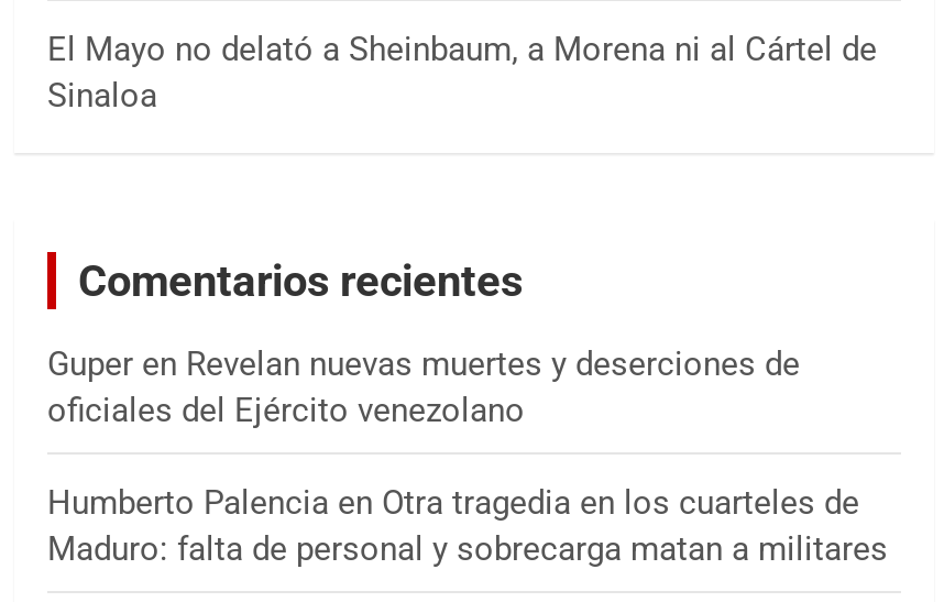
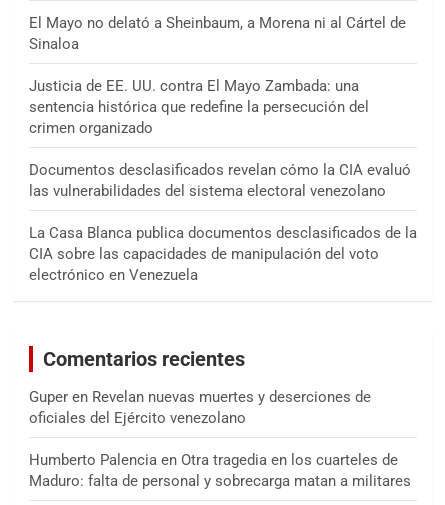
+ Justicia de EE. UU. contra El Mayo Zambada: una
+ sentencia histórica que redefine la persecución del
+ crimen organizado
+ Documentos desclasificados revelan cómo la CIA evaluó
+ las vulnerabilidades del sistema electoral venezolano
+ La Casa Blanca publica documentos desclasificados de la
+ CIA sobre las capacidades de manipulación del voto
+ electrónico en Venezuela
